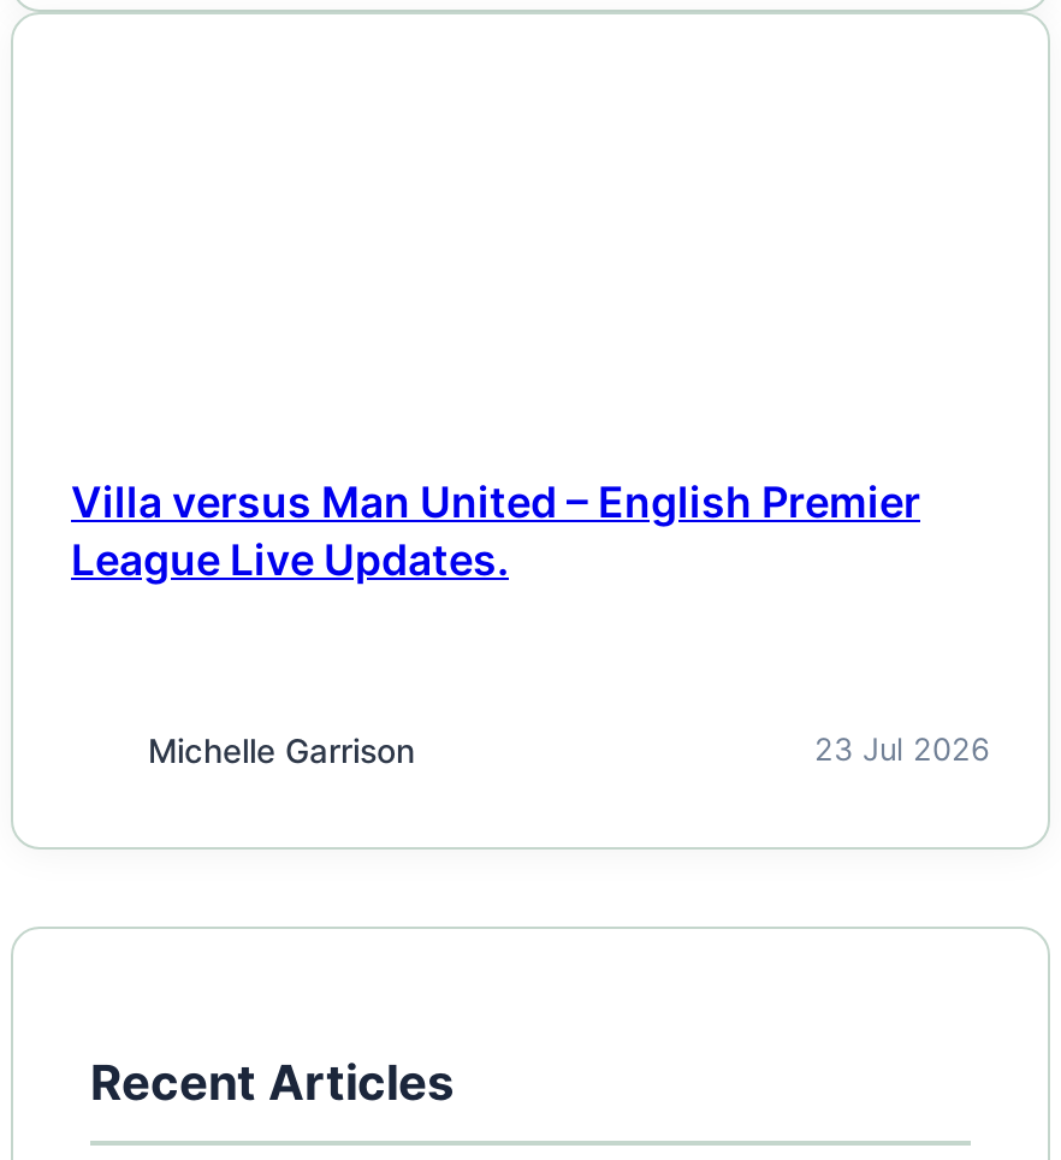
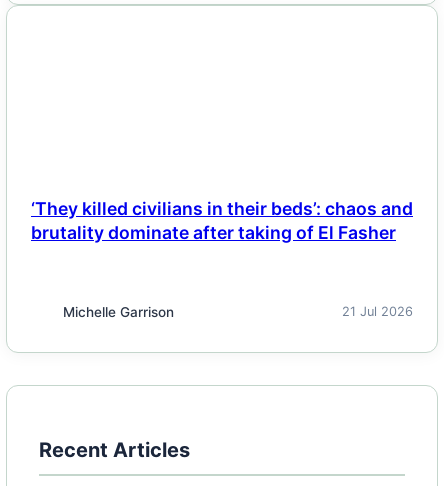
- Villa versus Man United – English Premier
- League Live Updates.
+ ‘They killed civilians in their beds’: chaos and
+ brutality dominate after taking of El Fasher

- 23 Jul 2026
+ 21 Jul 2026
